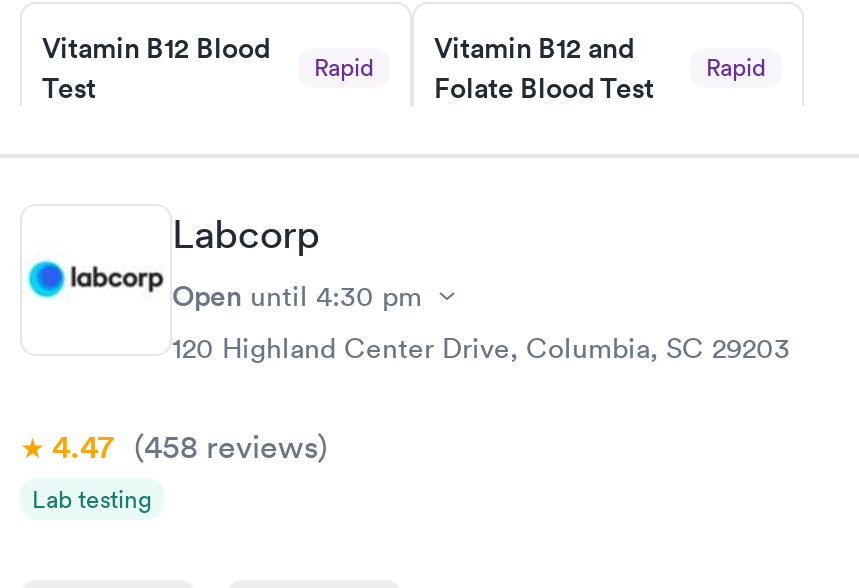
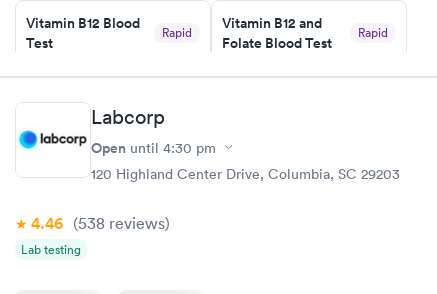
- 4.47 (458 reviews)
+ 4.46 (538 reviews)
